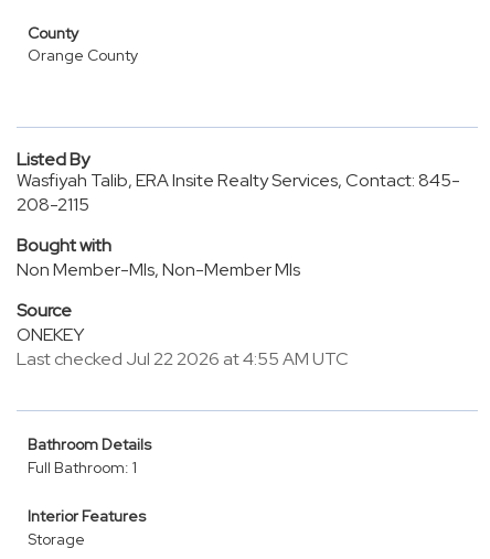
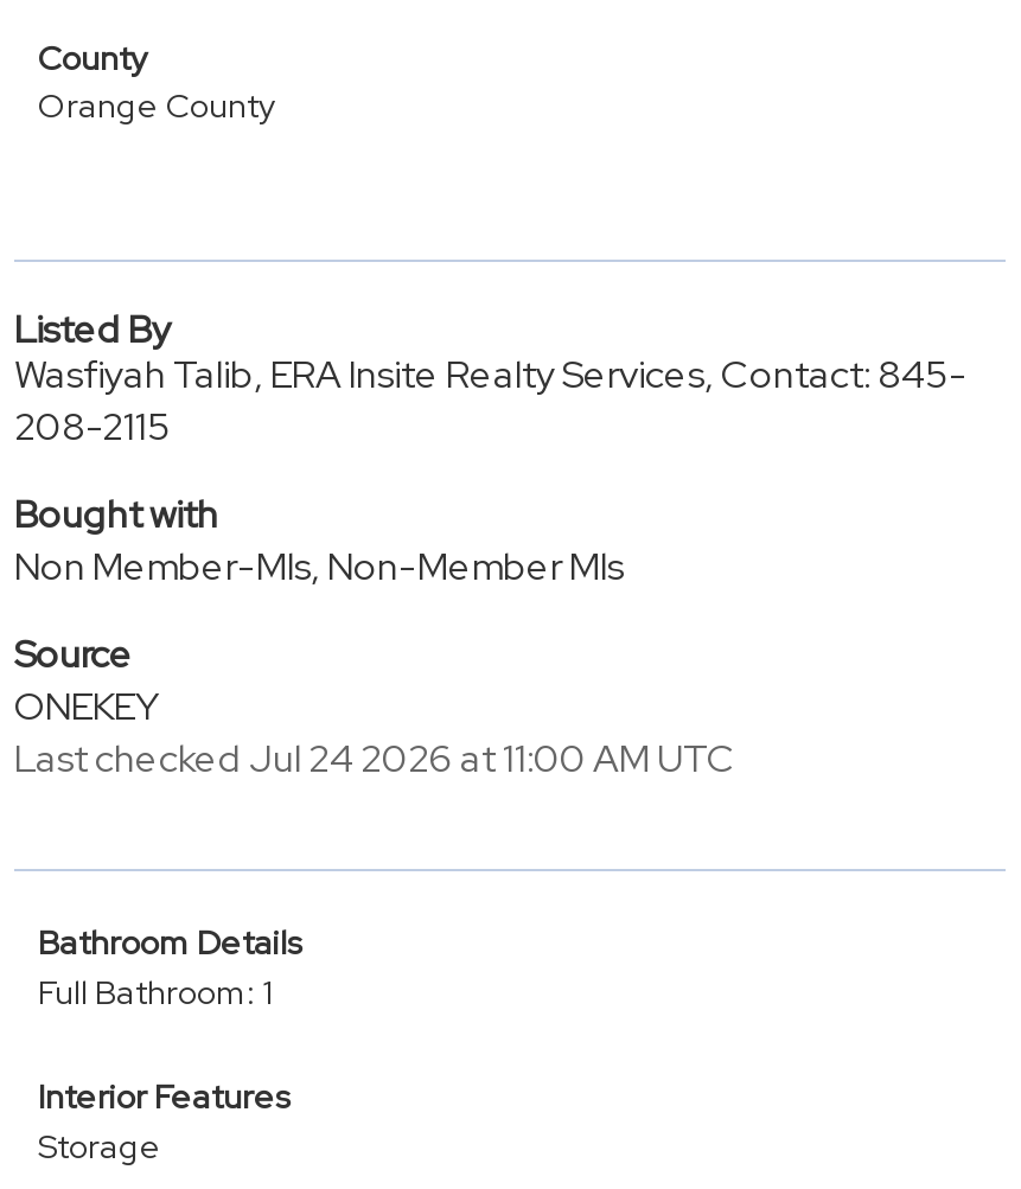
- Last checked Jul 22 2026 at 4:55 AM UTC
+ Last checked Jul 24 2026 at 11:00 AM UTC
